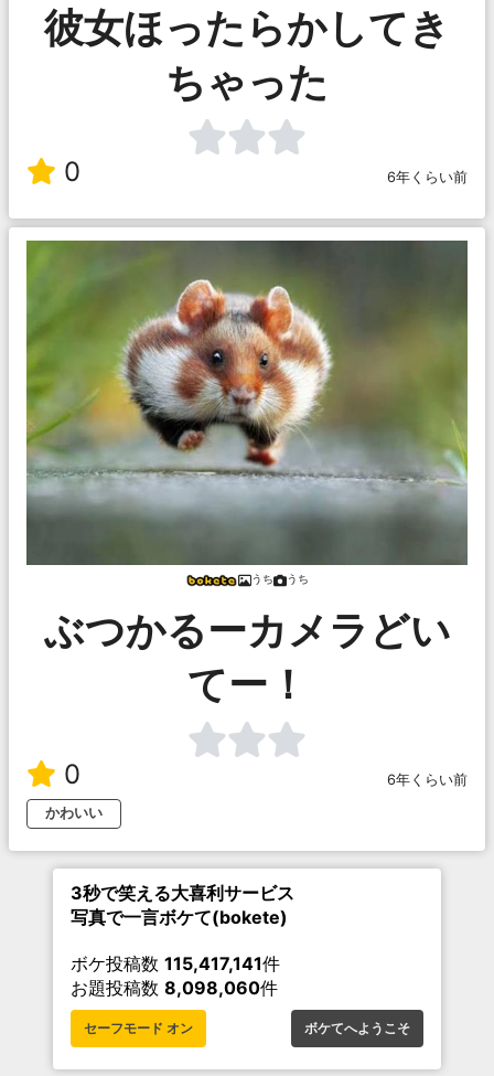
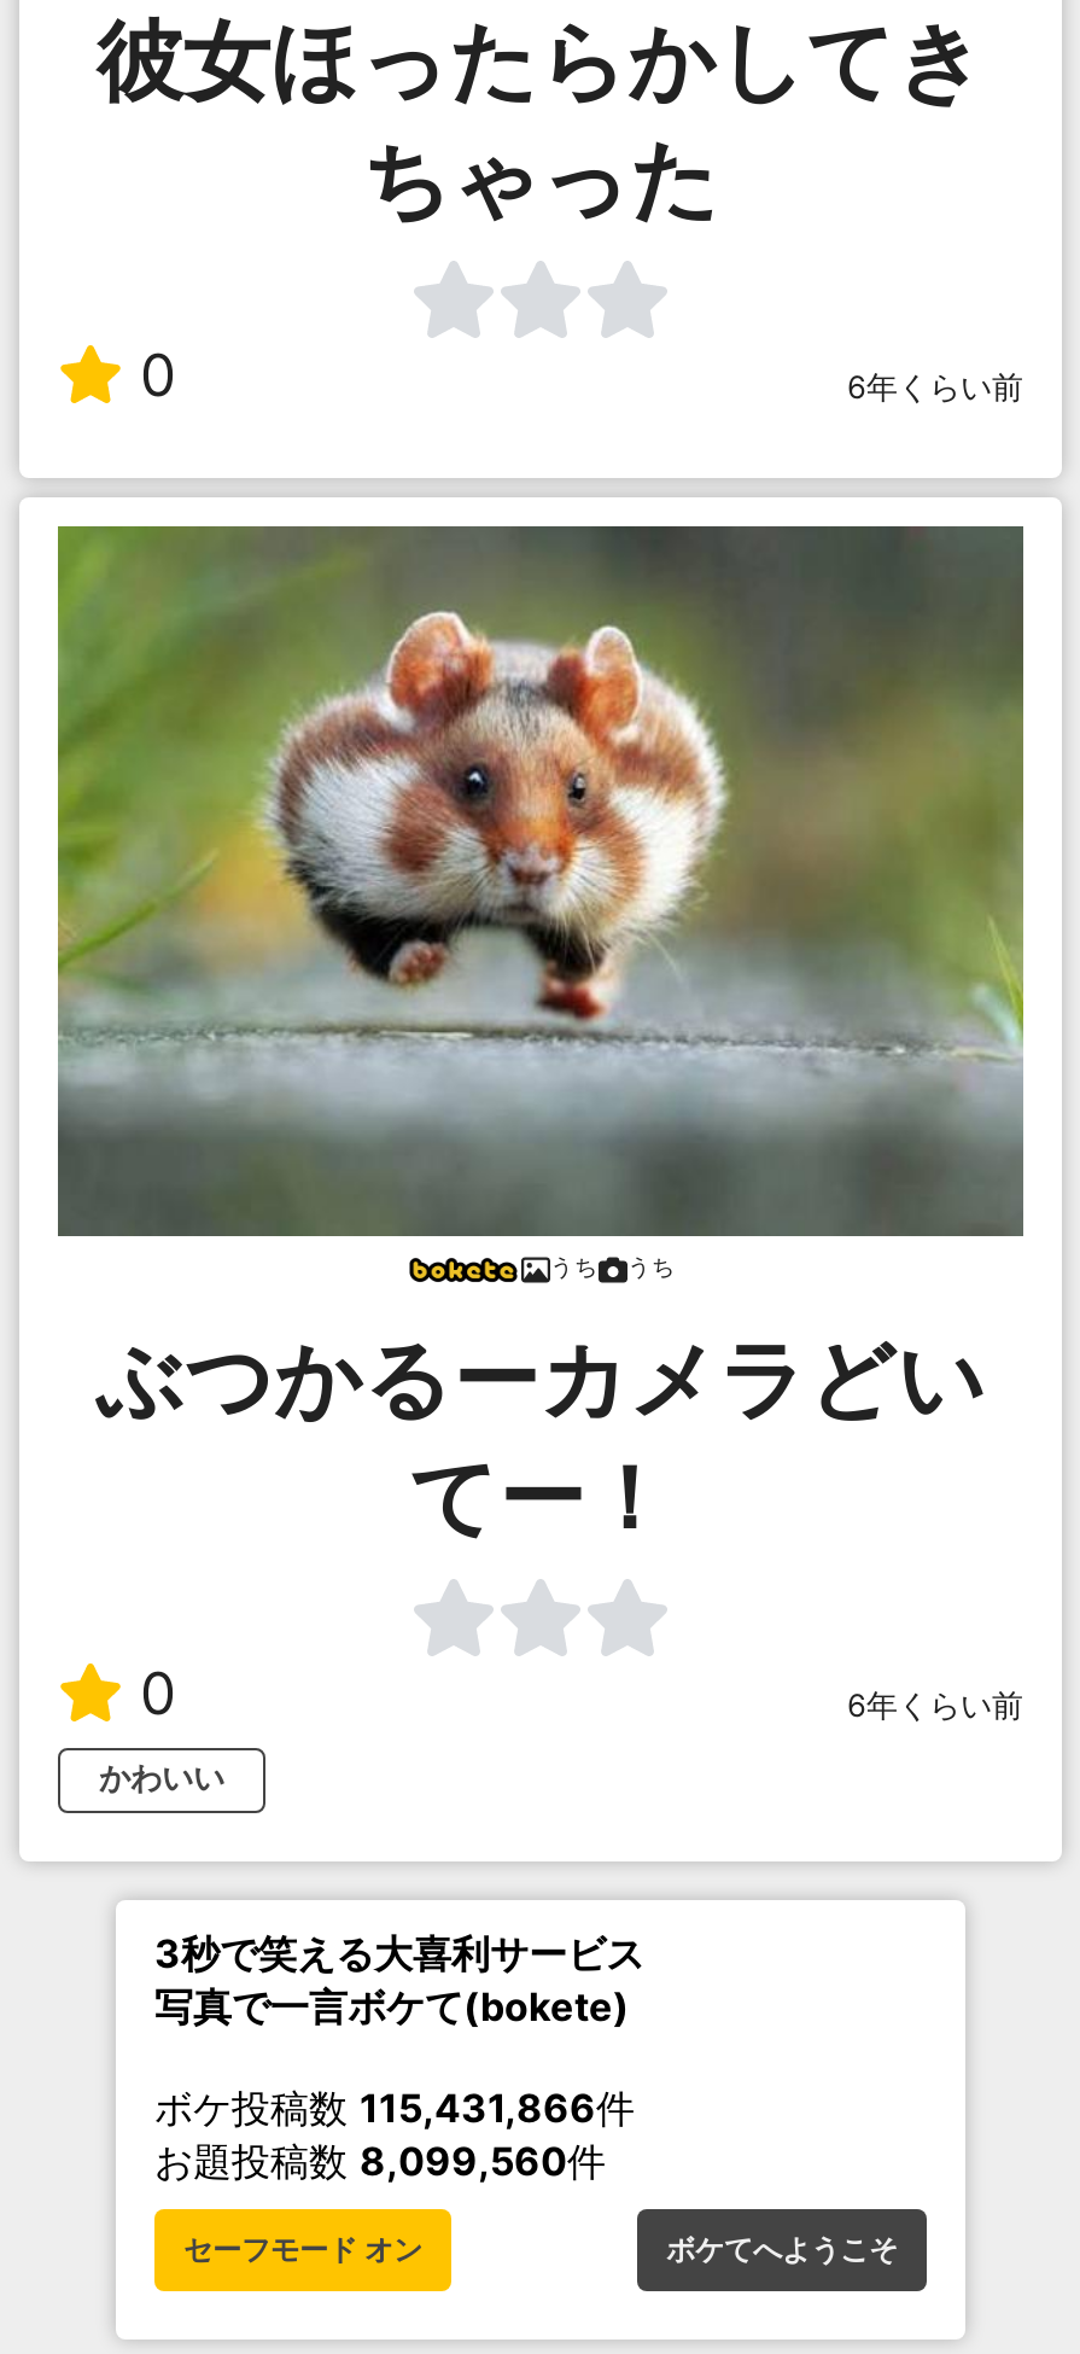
- ボケ投稿数115,417,141件
+ ボケ投稿数115,431,866件

- お題投稿数8,098,060件
+ お題投稿数8,099,560件
